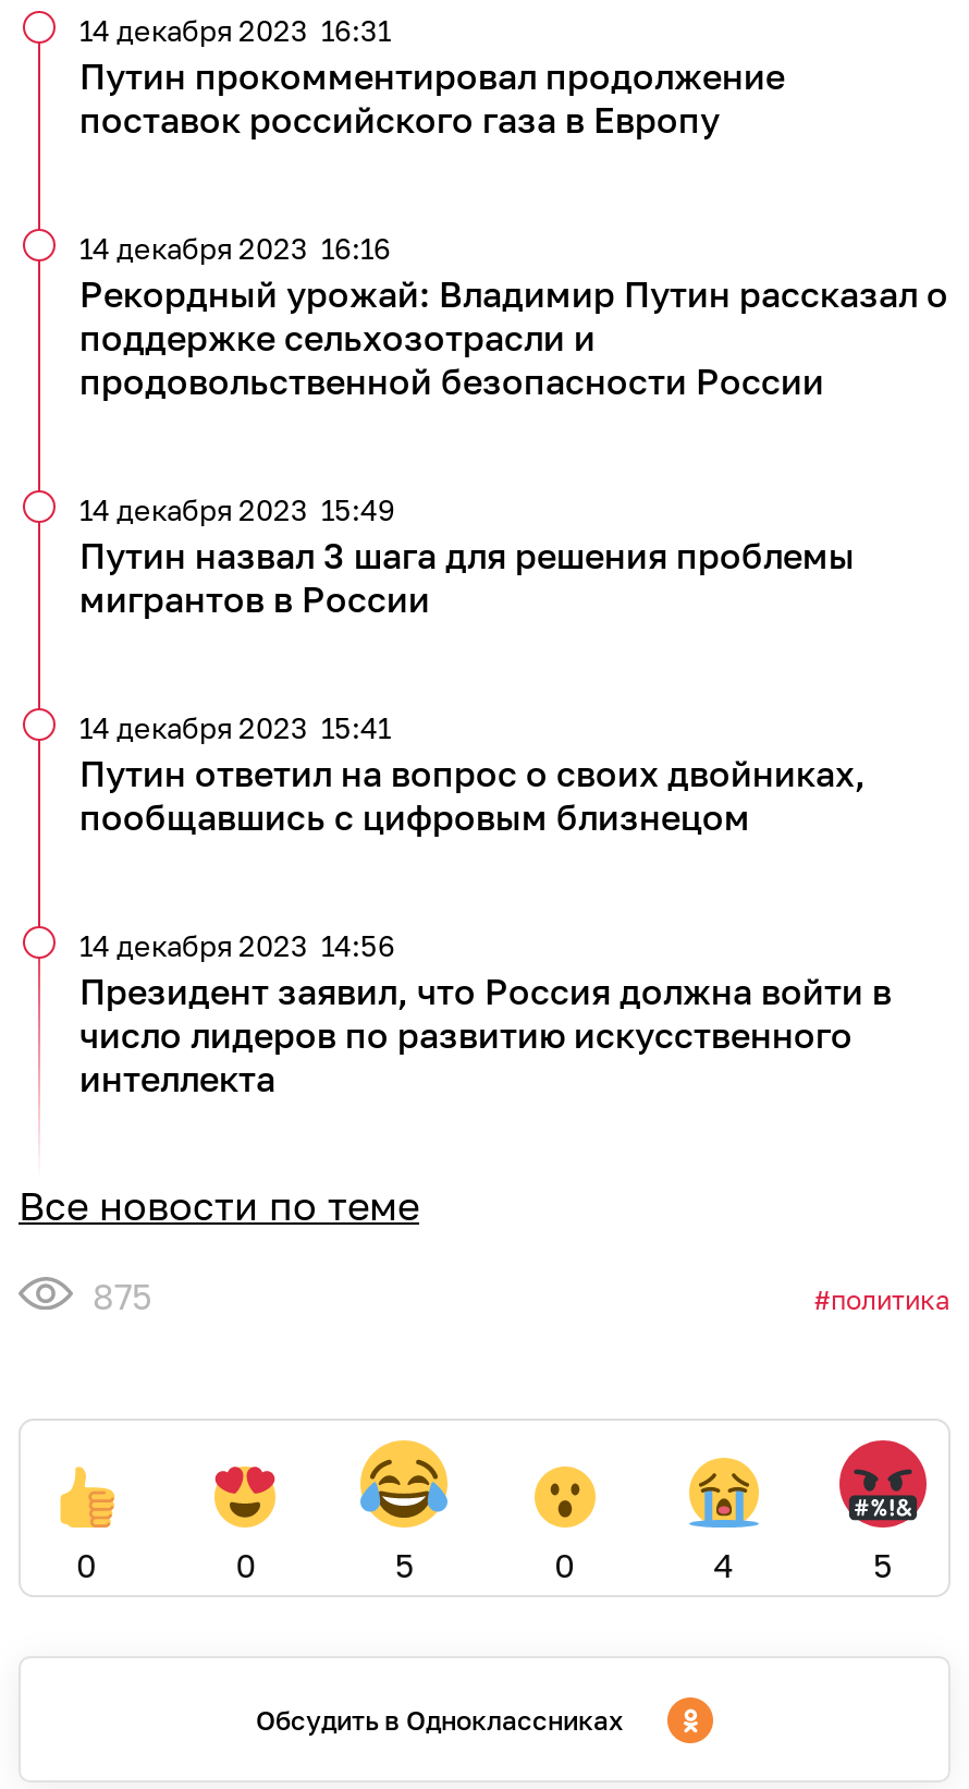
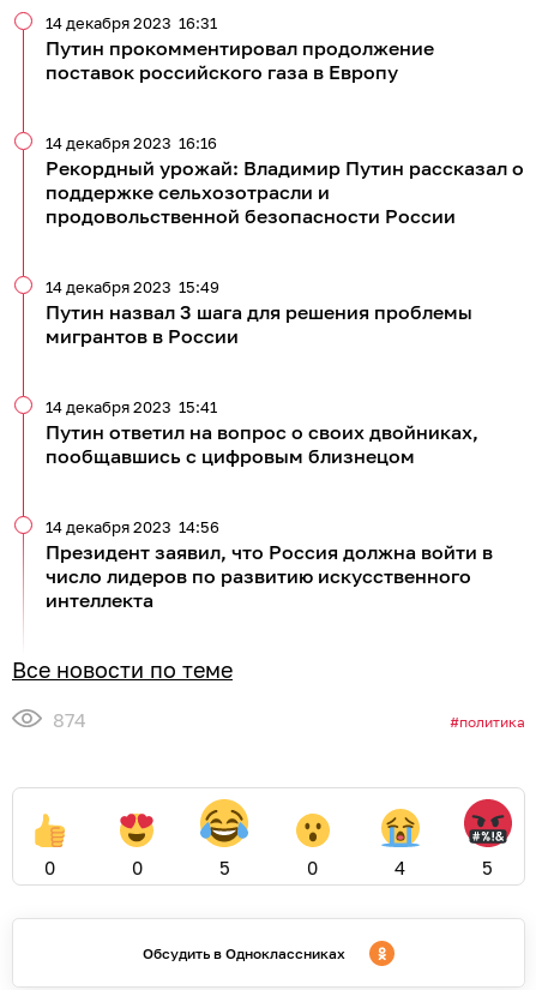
- 875
+ 874
